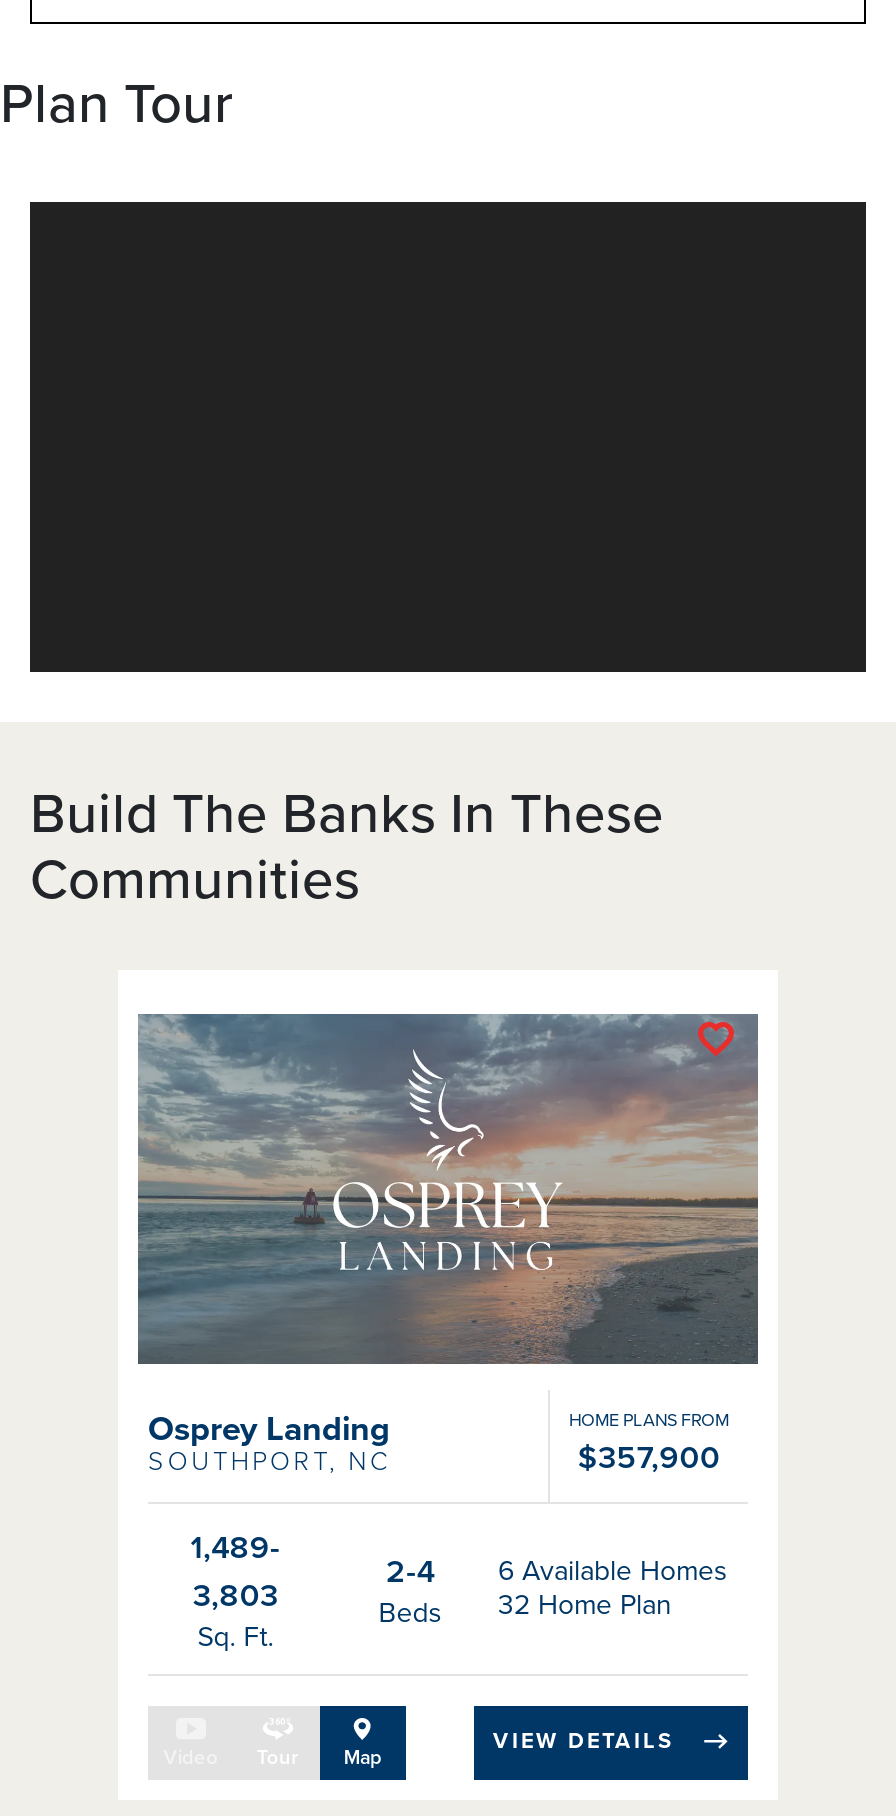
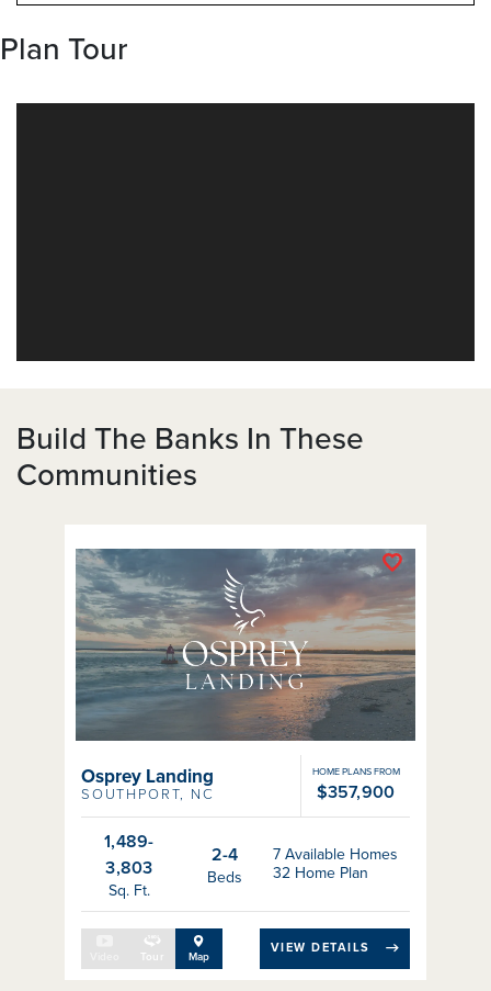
- 6 Available Homes
+ 7 Available Homes
